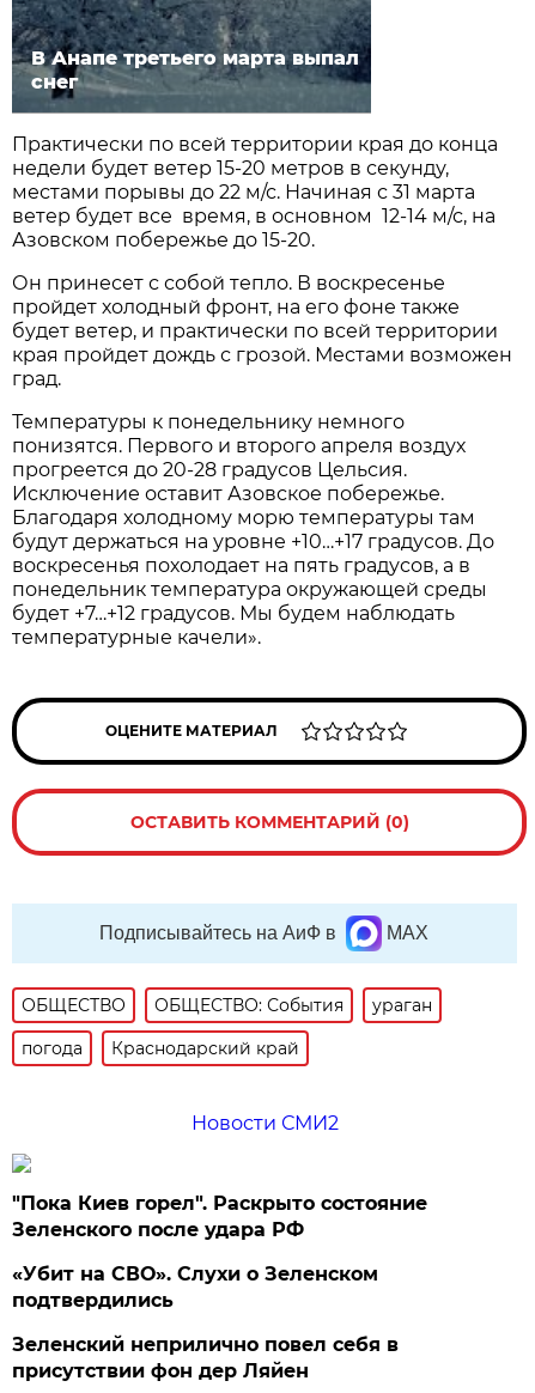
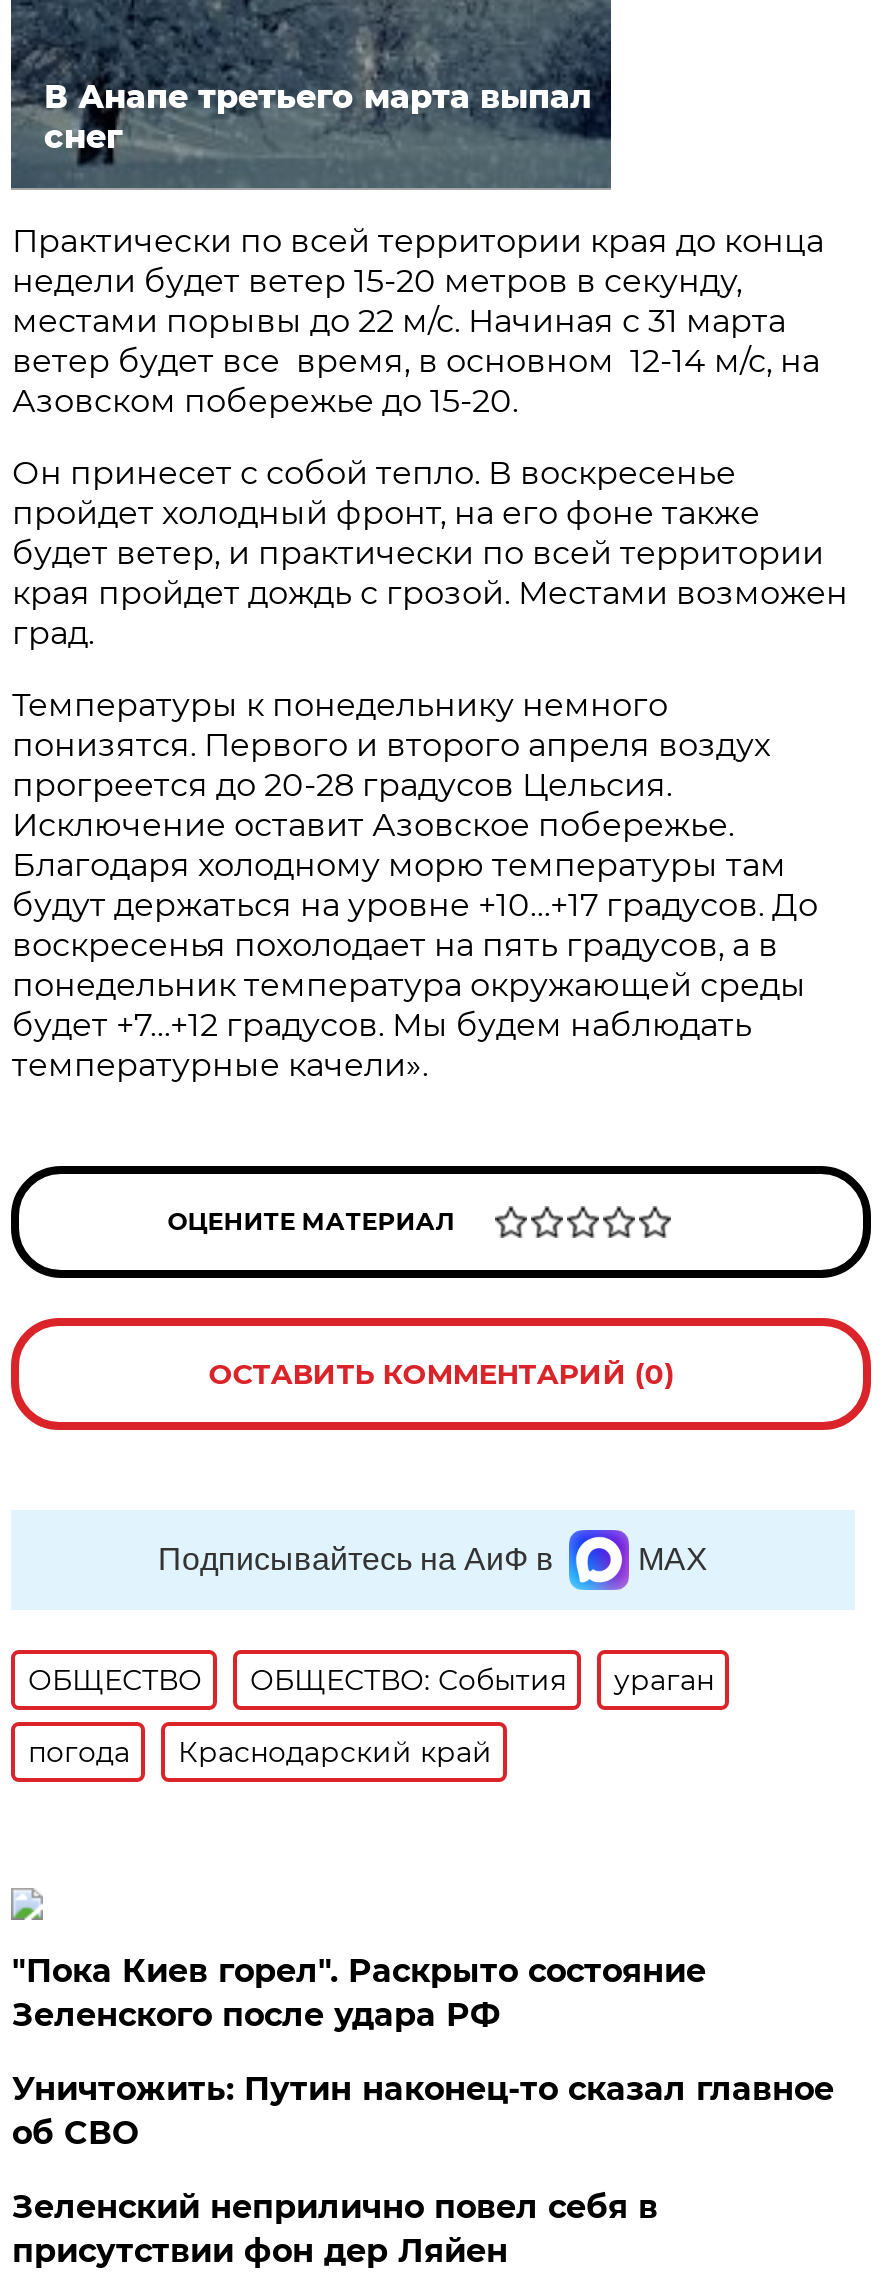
- Новости СМИ2

- «Убит на СВО». Слухи о Зеленском
- подтвердились
+ Уничтожить: Путин наконец-то сказал главное
+ об СВО
